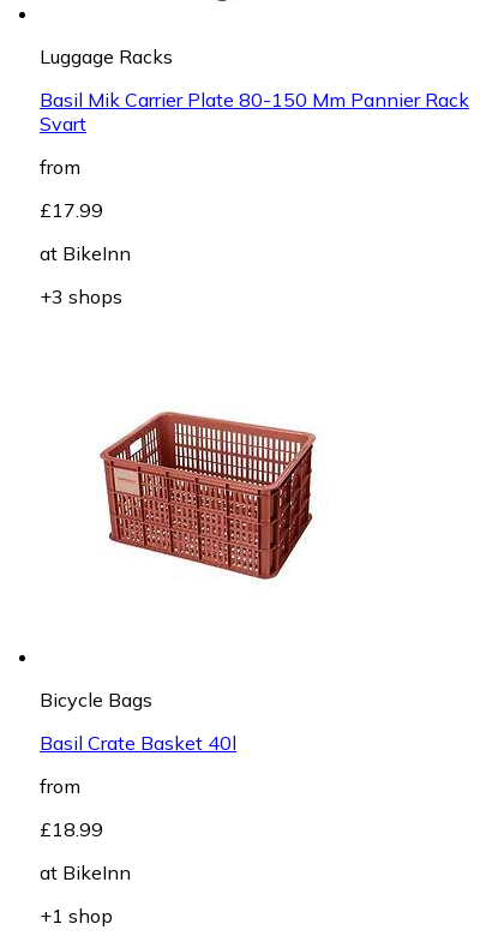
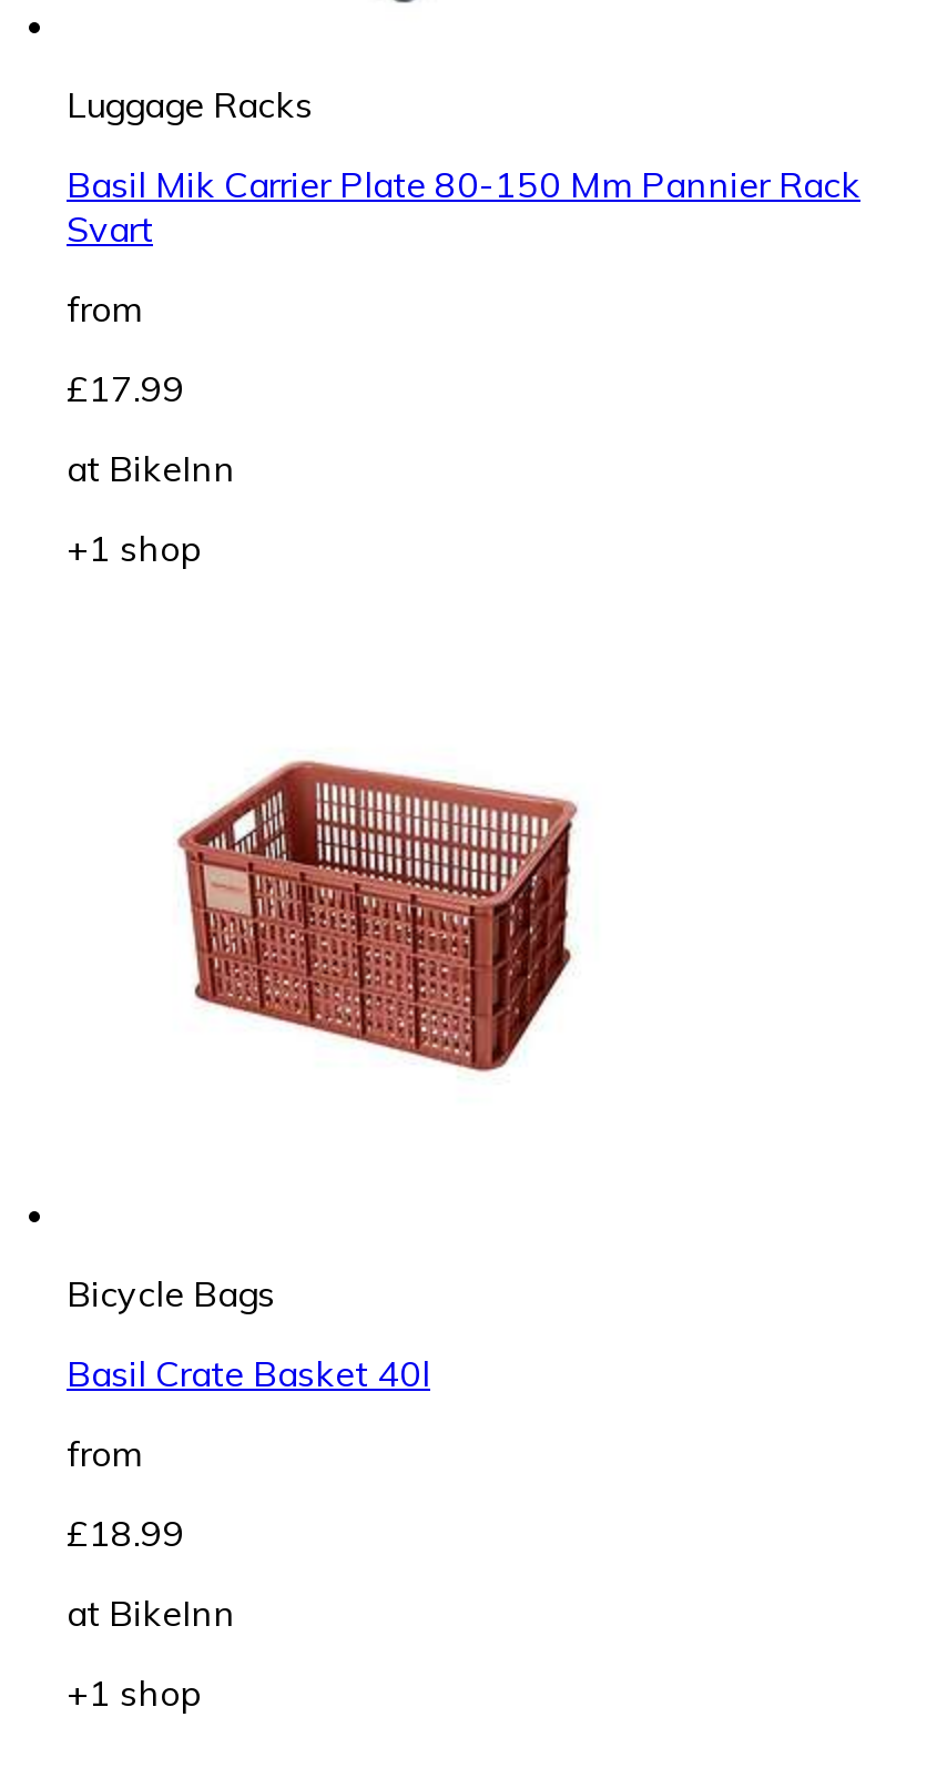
- +3 shops
+ +1 shop
